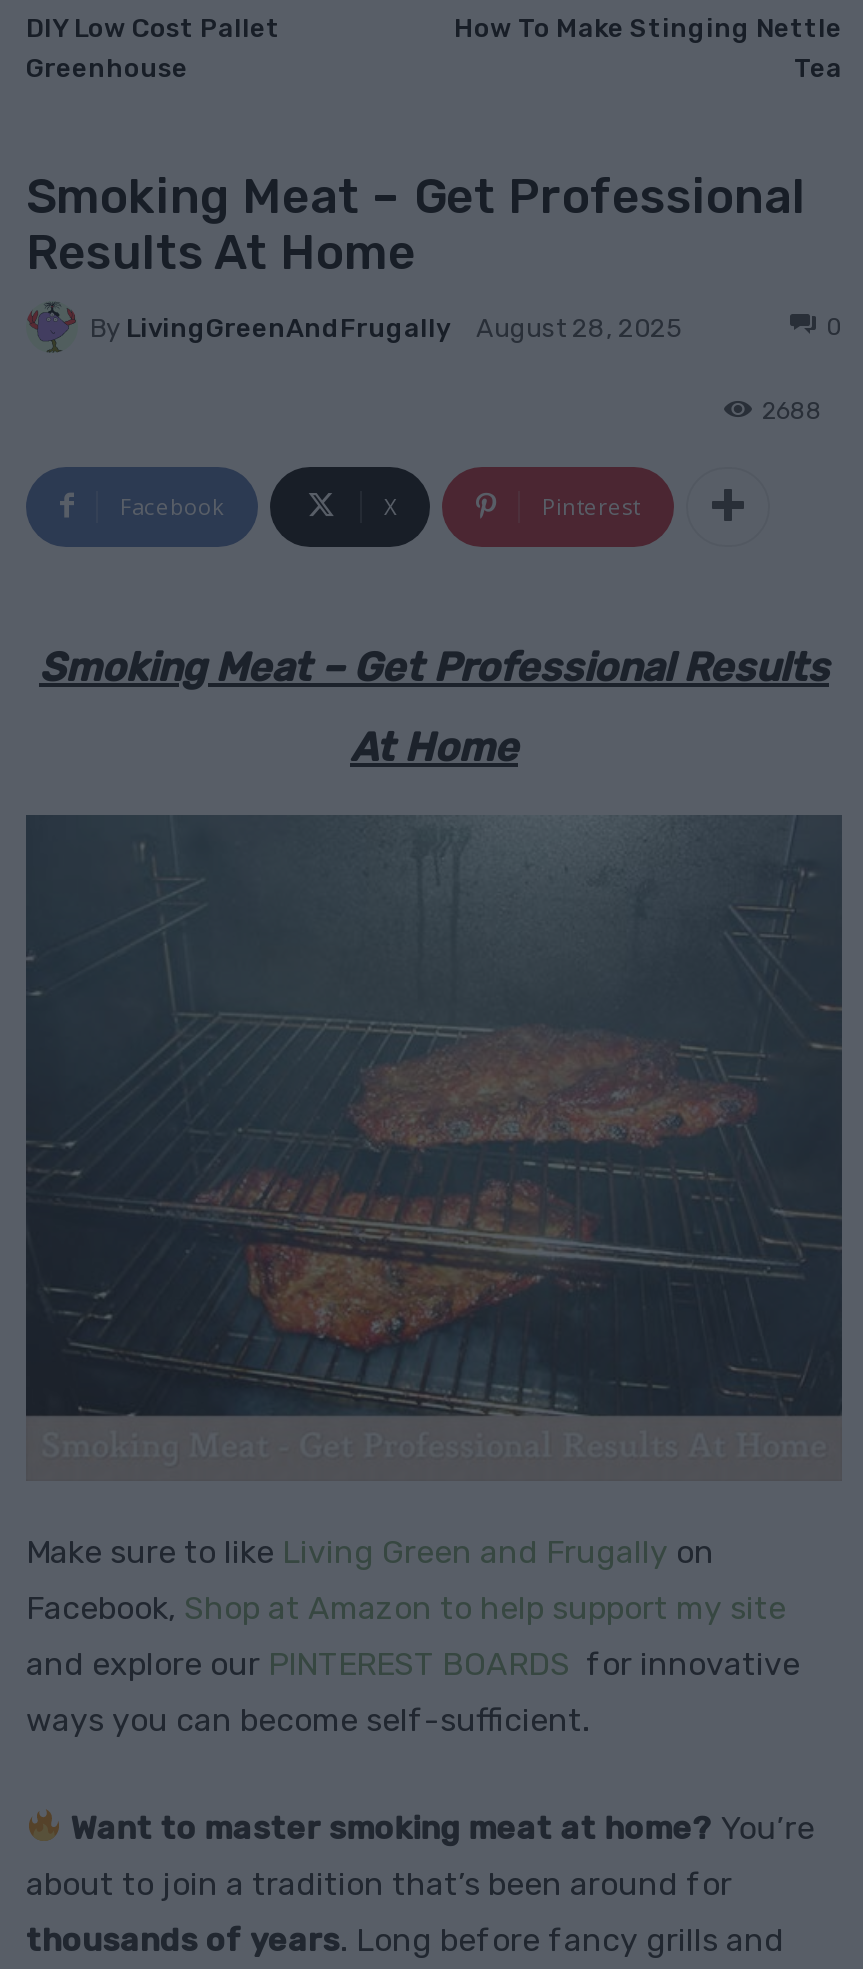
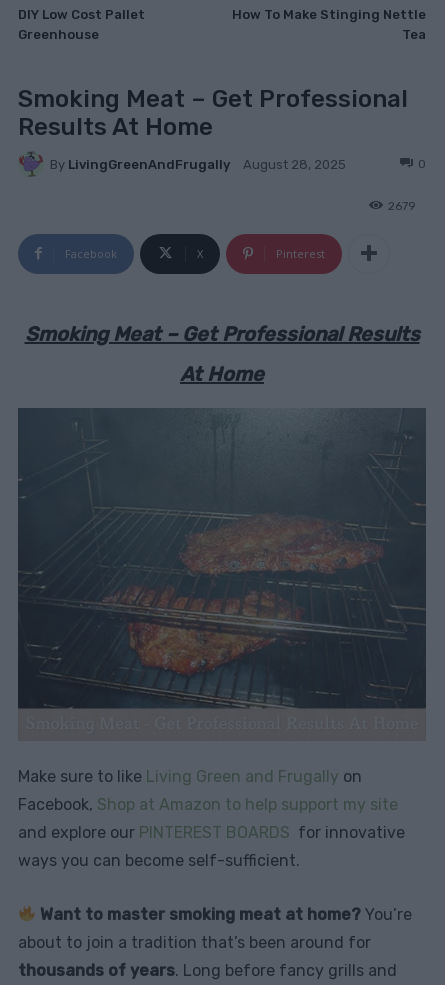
- 2688
+ 2679
